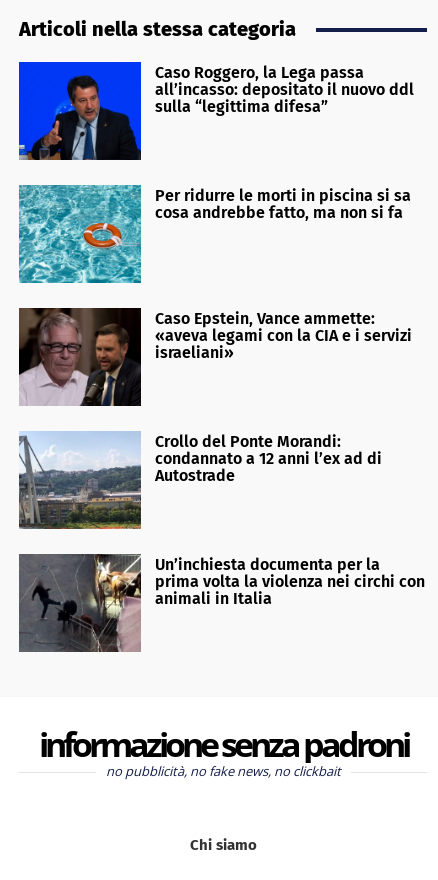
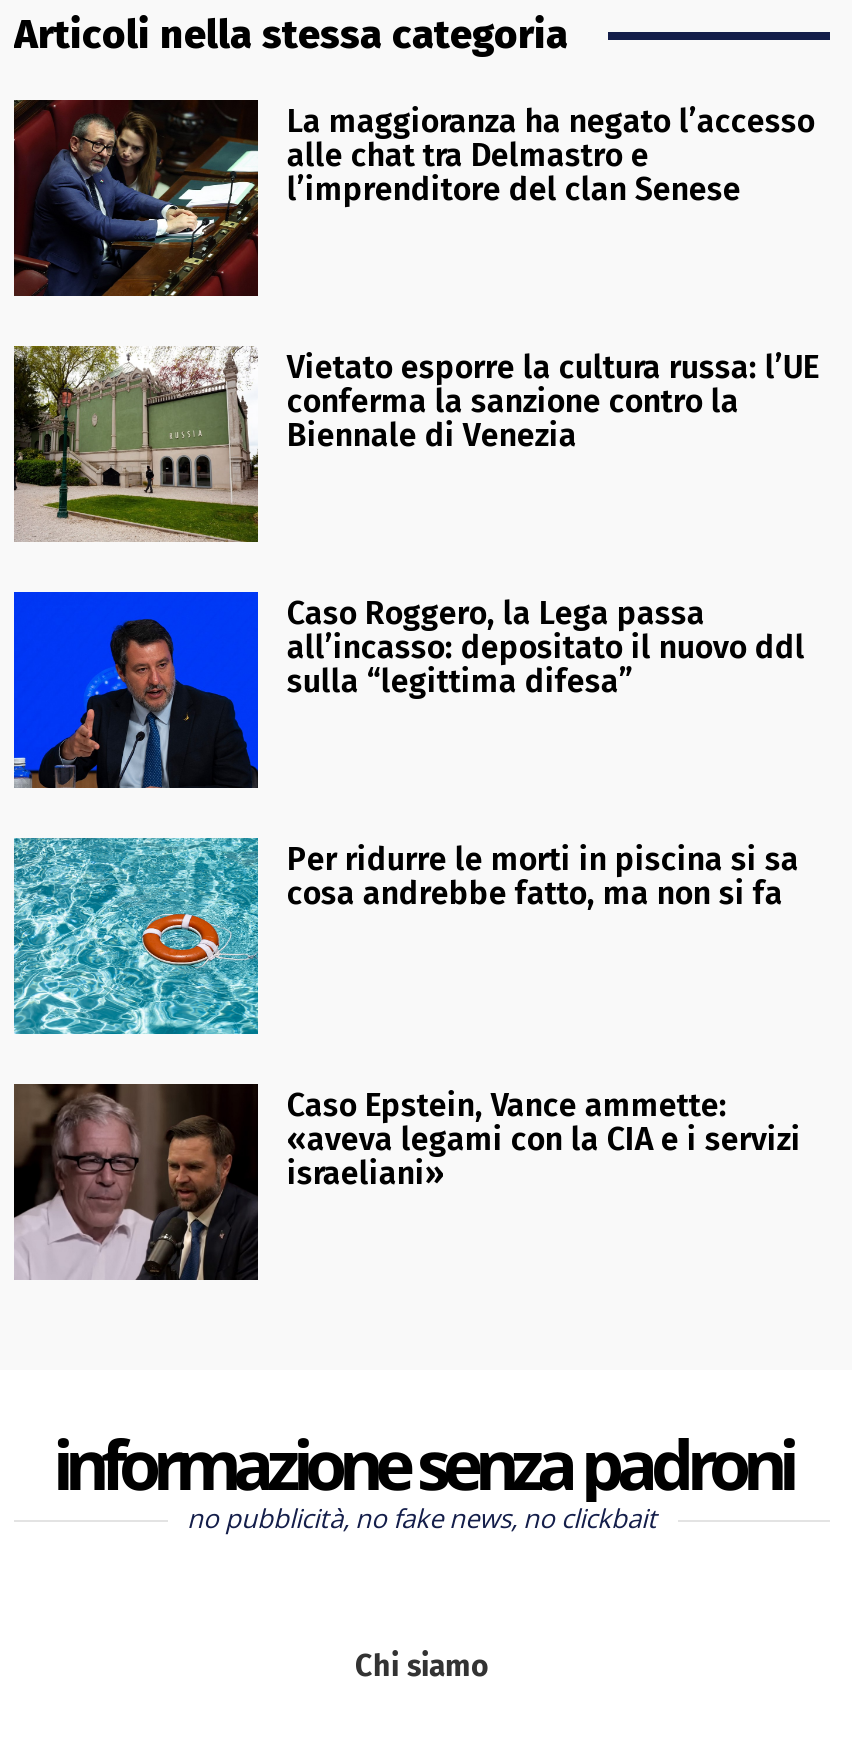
+ [image]
+ La maggioranza ha negato l’accesso
+ alle chat tra Delmastro e
+ l’imprenditore del clan Senese

+ [image]
+ Vietato esporre la cultura russa: l’UE
+ conferma la sanzione contro la
+ Biennale di Venezia

moved down: [image] | Caso Roggero, la Lega passa | all’incasso: depositato il nuovo ddl | ... | «aveva legami con la CIA e i servizi | israeliani»

- [image]
- Crollo del Ponte Morandi:
- condannato a 12 anni l’ex ad di
- Autostrade

- [image]
- Un’inchiesta documenta per la
- prima volta la violenza nei circhi con
- animali in Italia
